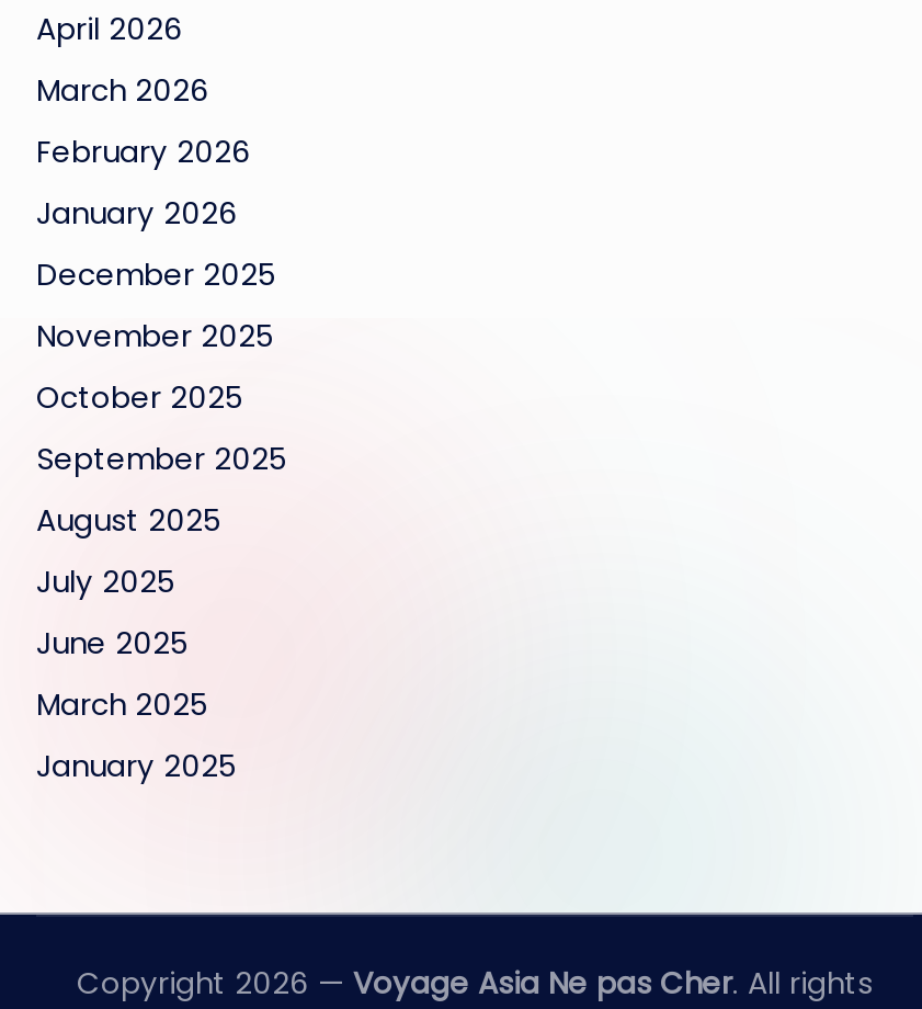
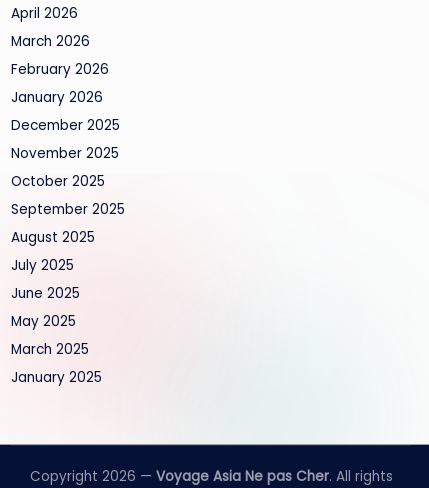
+ May 2025
